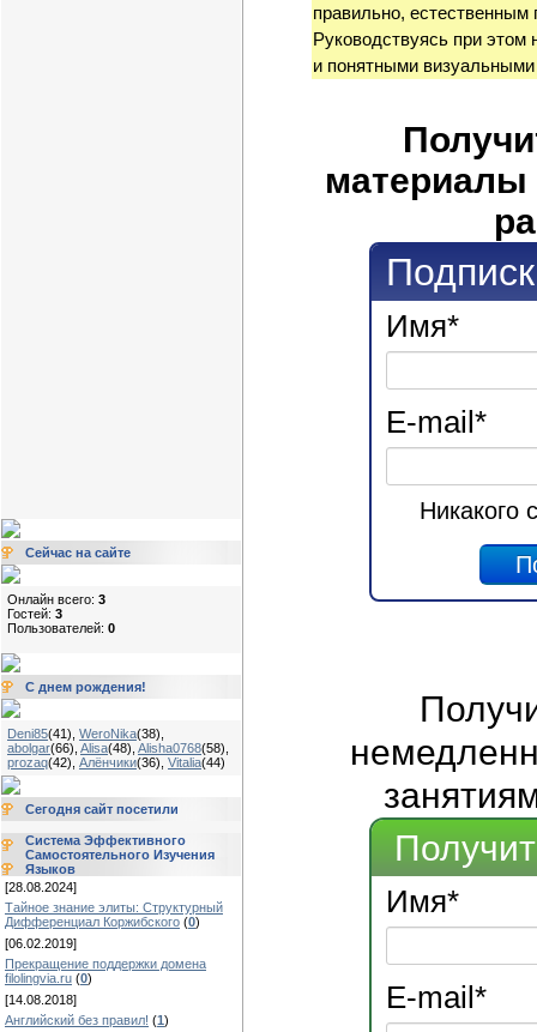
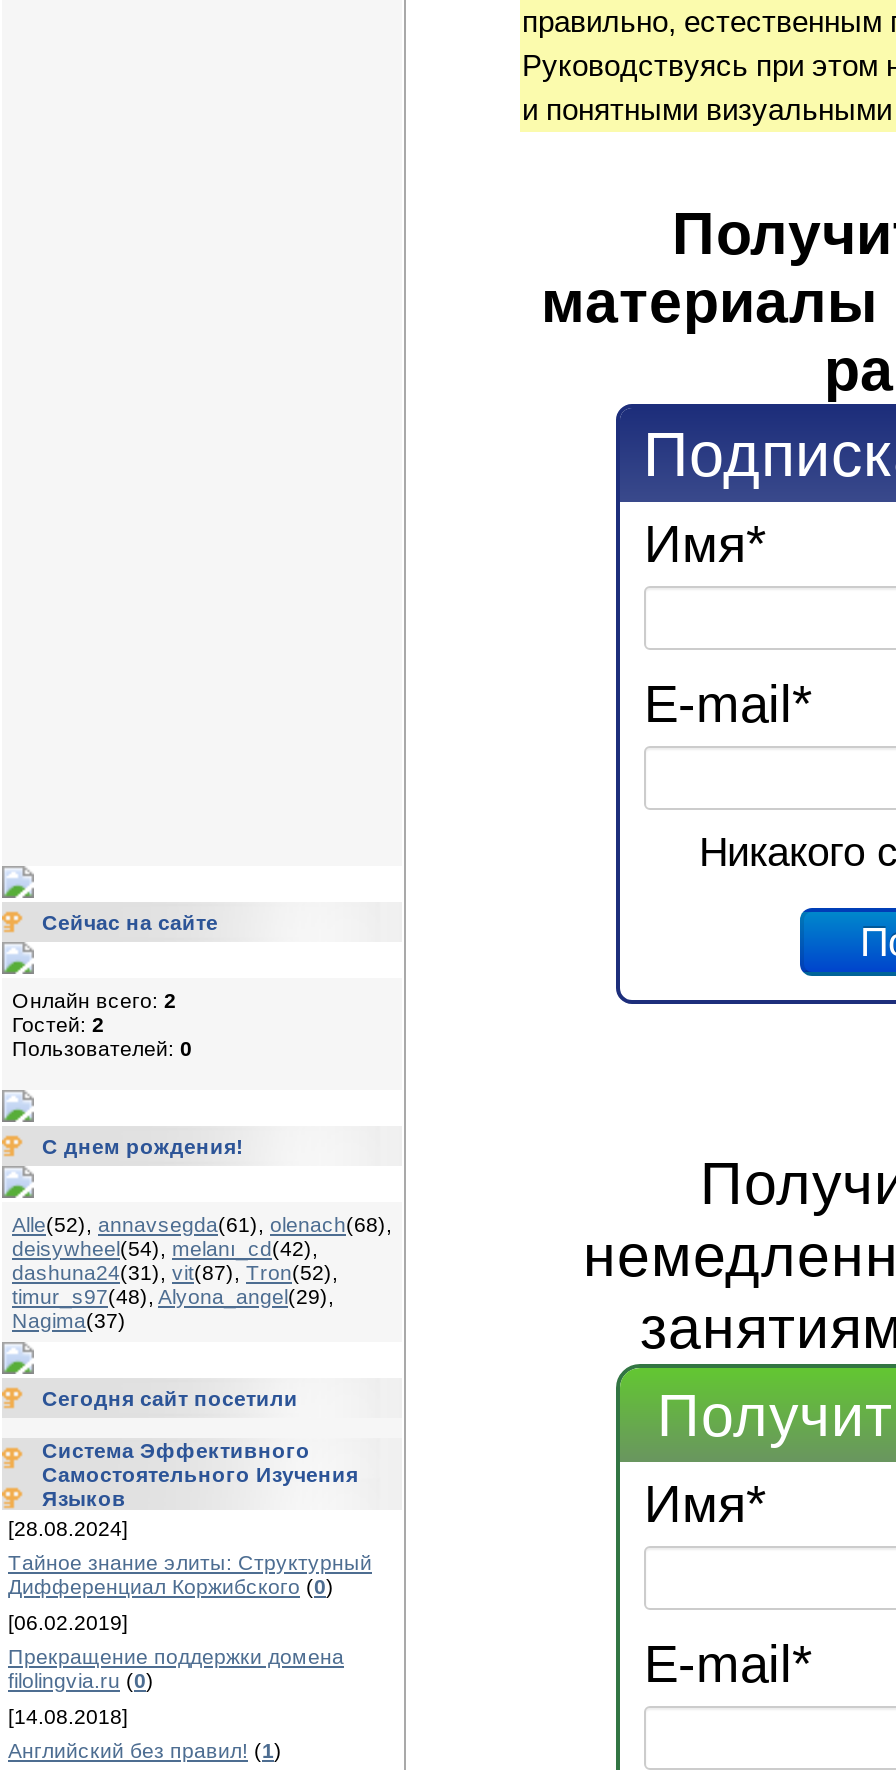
- Онлайн всего: 3
+ Онлайн всего: 2

- Гостей: 3
+ Гостей: 2

- Deni85(41), WeroNika(38),
- abolgar(66),Alisa(48),Alisha0768(58),
- prozaq(42),Алёнчики(36),Vitalia(44)
+ Alle(52), annavsegda(61), olenach(68),
+ deisywheel(54),melanı_cd(42),
+ dashuna24(31), vit(87),Tron(52),
+ timur_s97(48),Alyona_angel(29),
+ Nagima(37)
